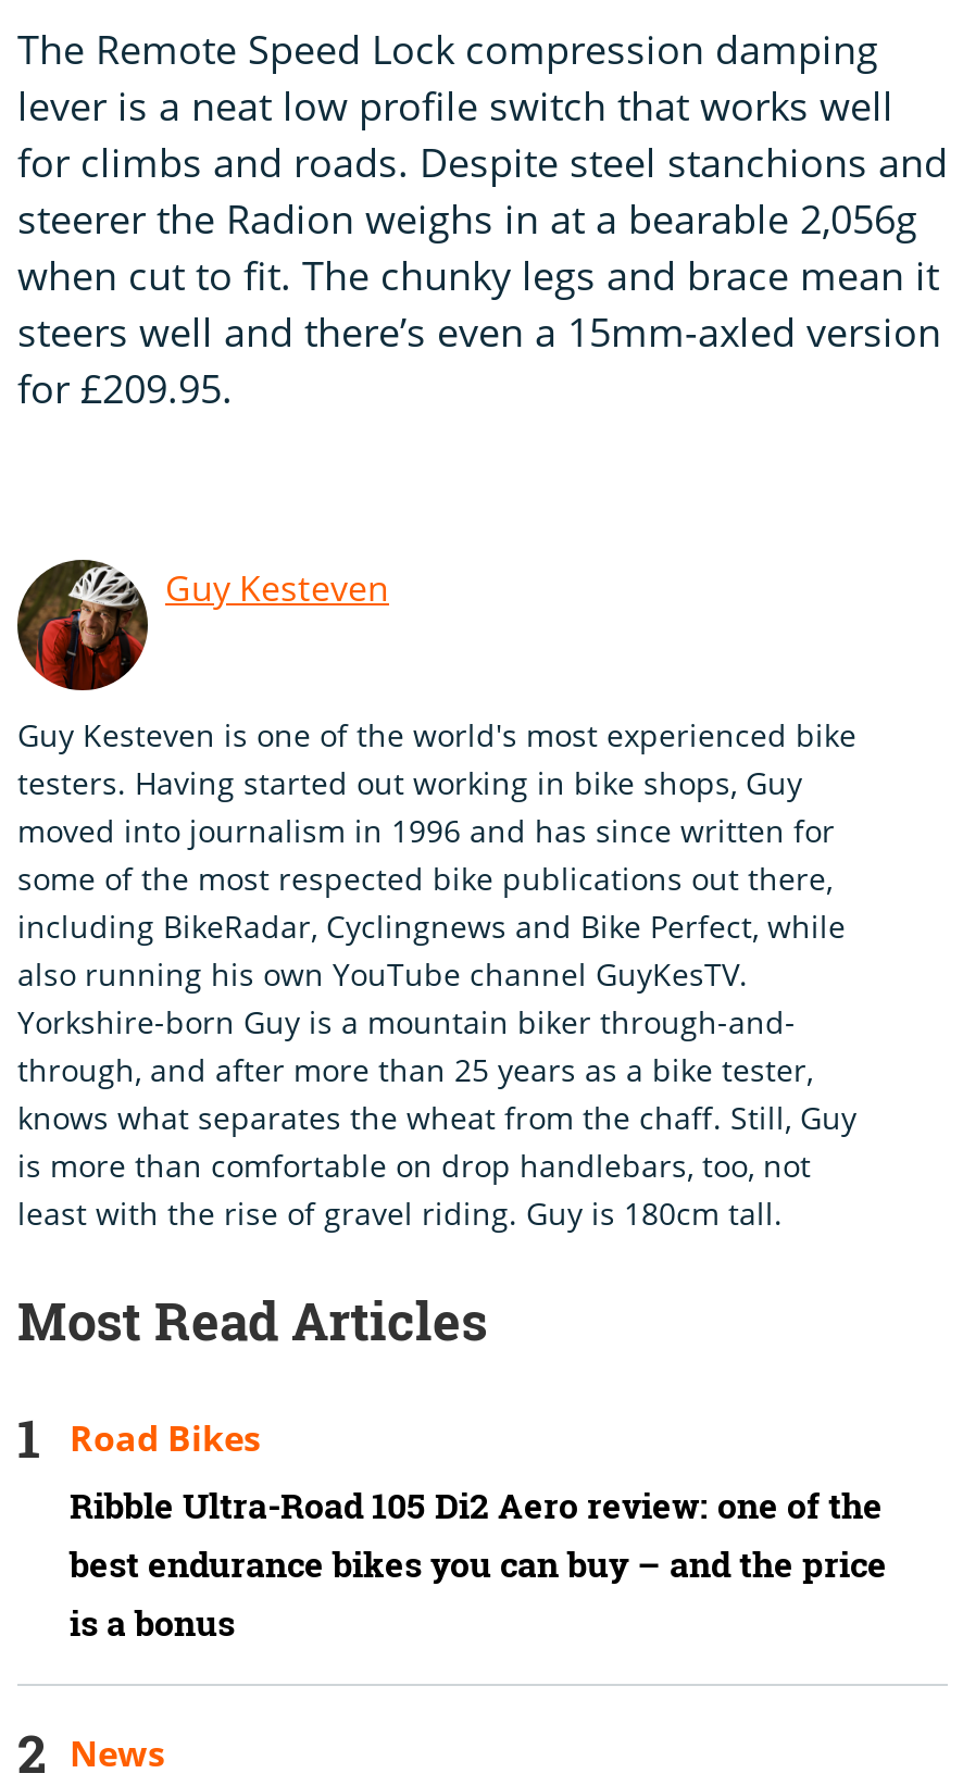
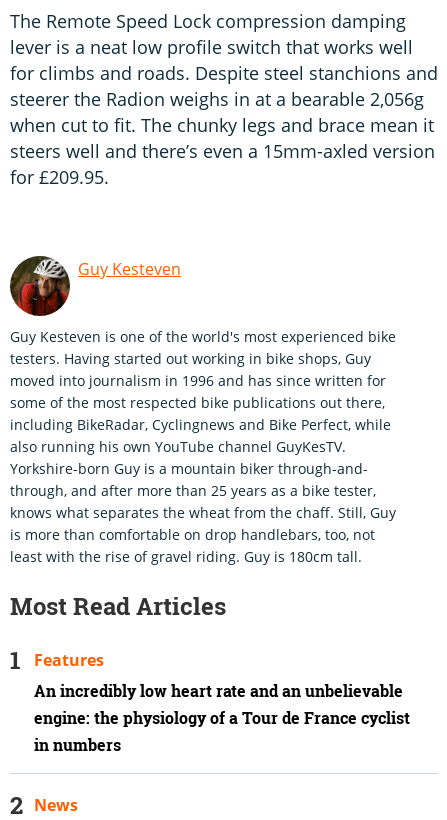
- Road Bikes
+ Features

- Ribble Ultra-Road 105 Di2 Aero review: one of the
- best endurance bikes you can buy – and the price
- is a bonus
+ An incredibly low heart rate and an unbelievable
+ engine: the physiology of a Tour de France cyclist
+ in numbers
